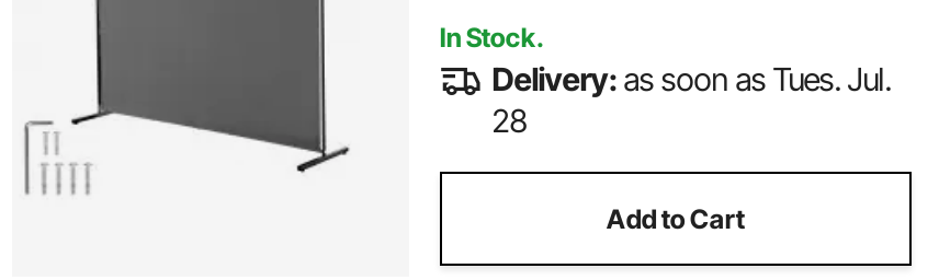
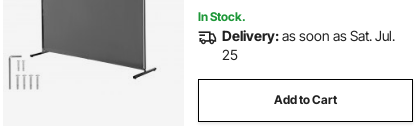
- Delivery: as soon as Tues. Jul.
+ Delivery: as soon as Sat. Jul.

- 28
+ 25
